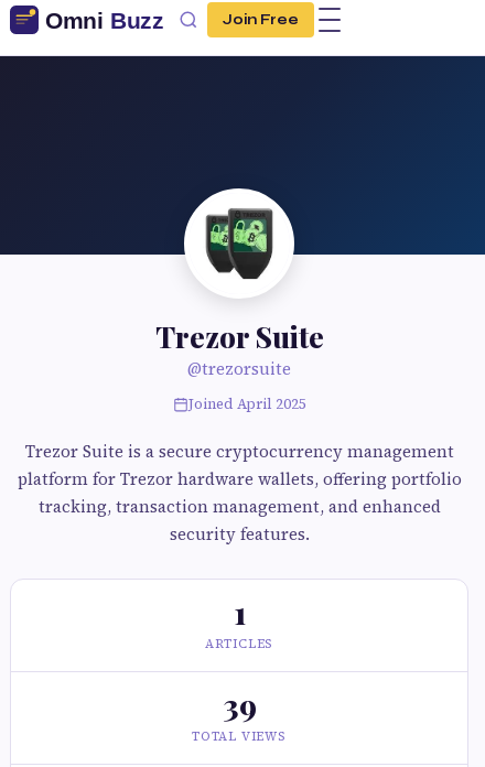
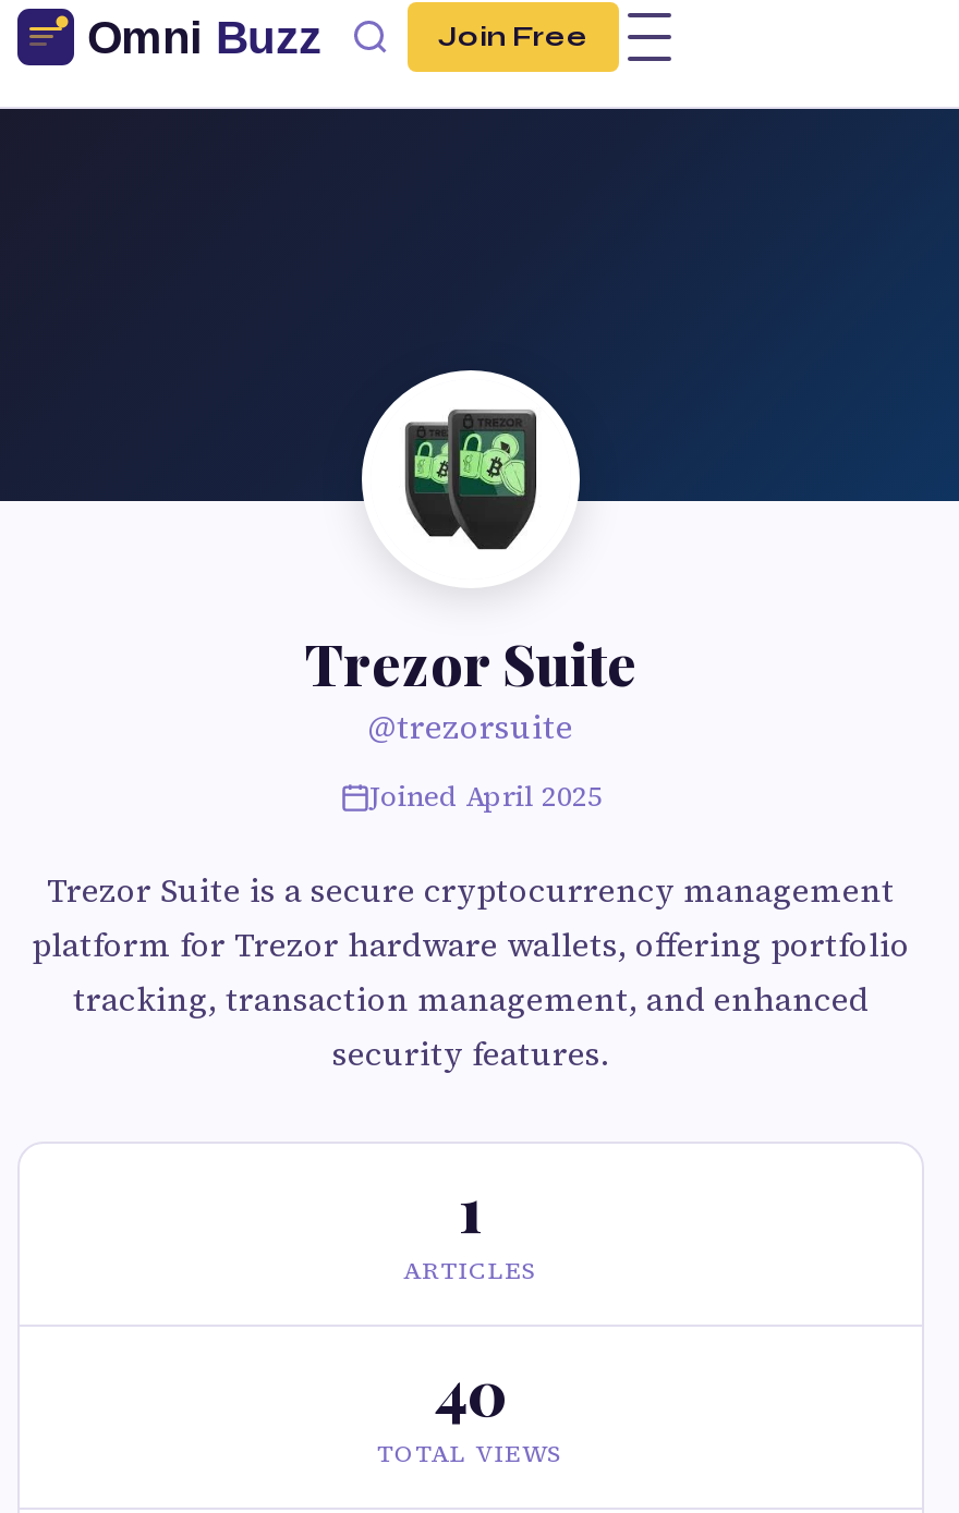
- 39
+ 40
